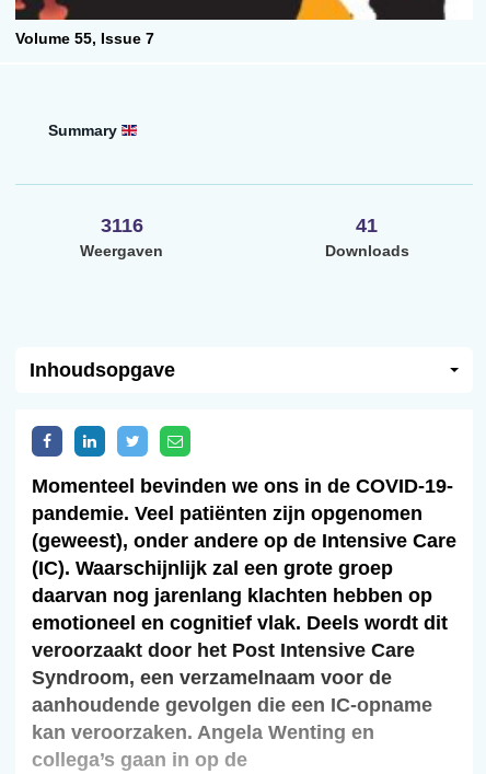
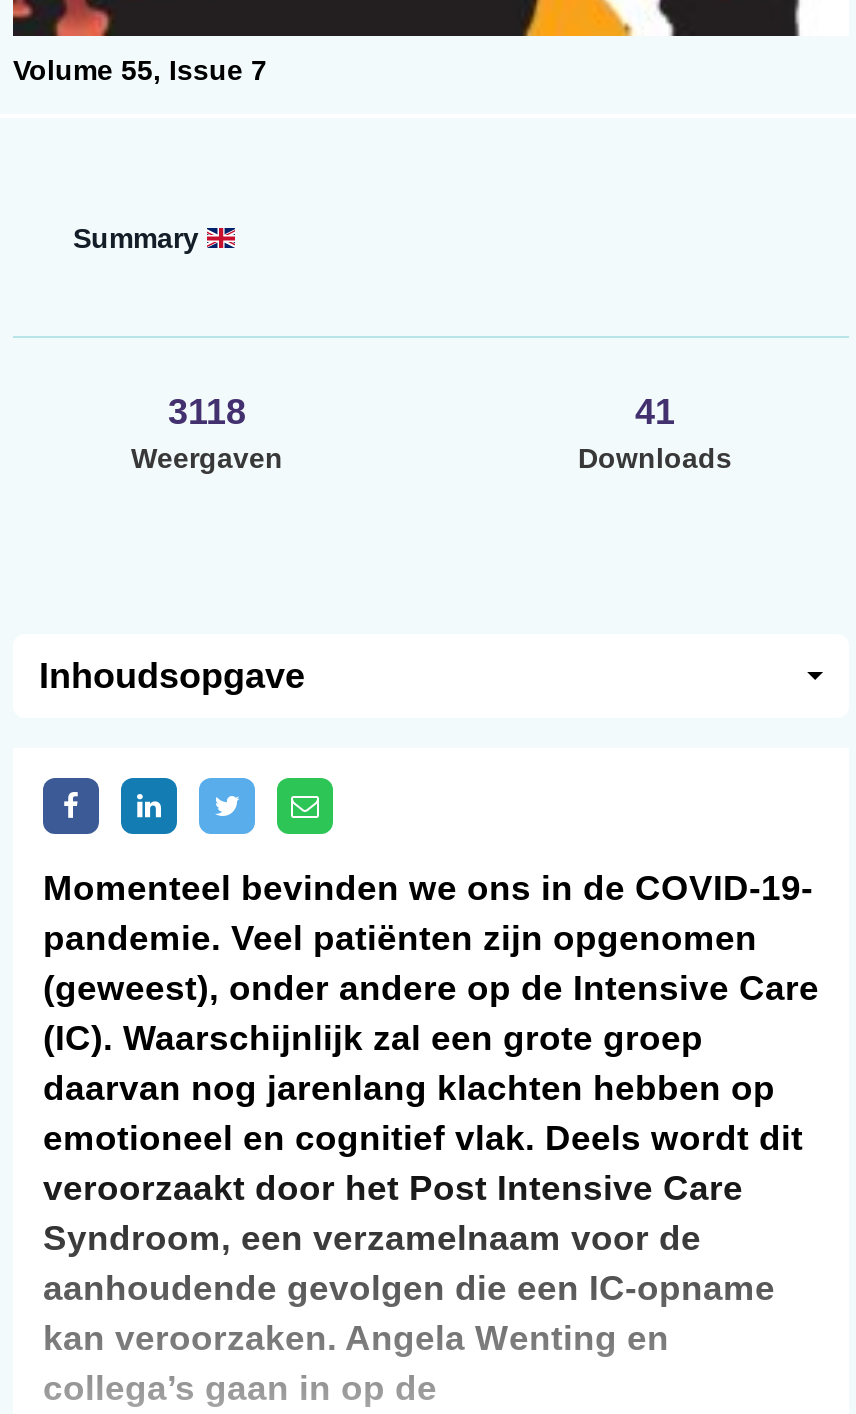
- 3116
+ 3118
